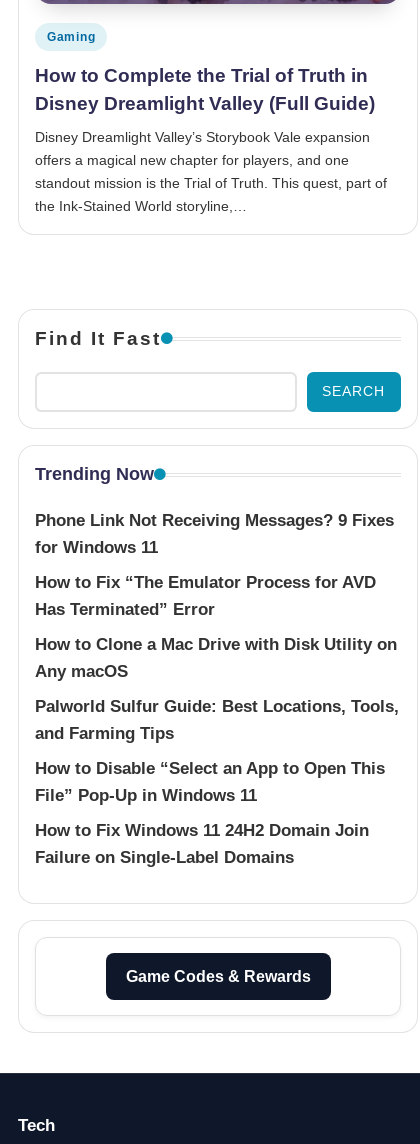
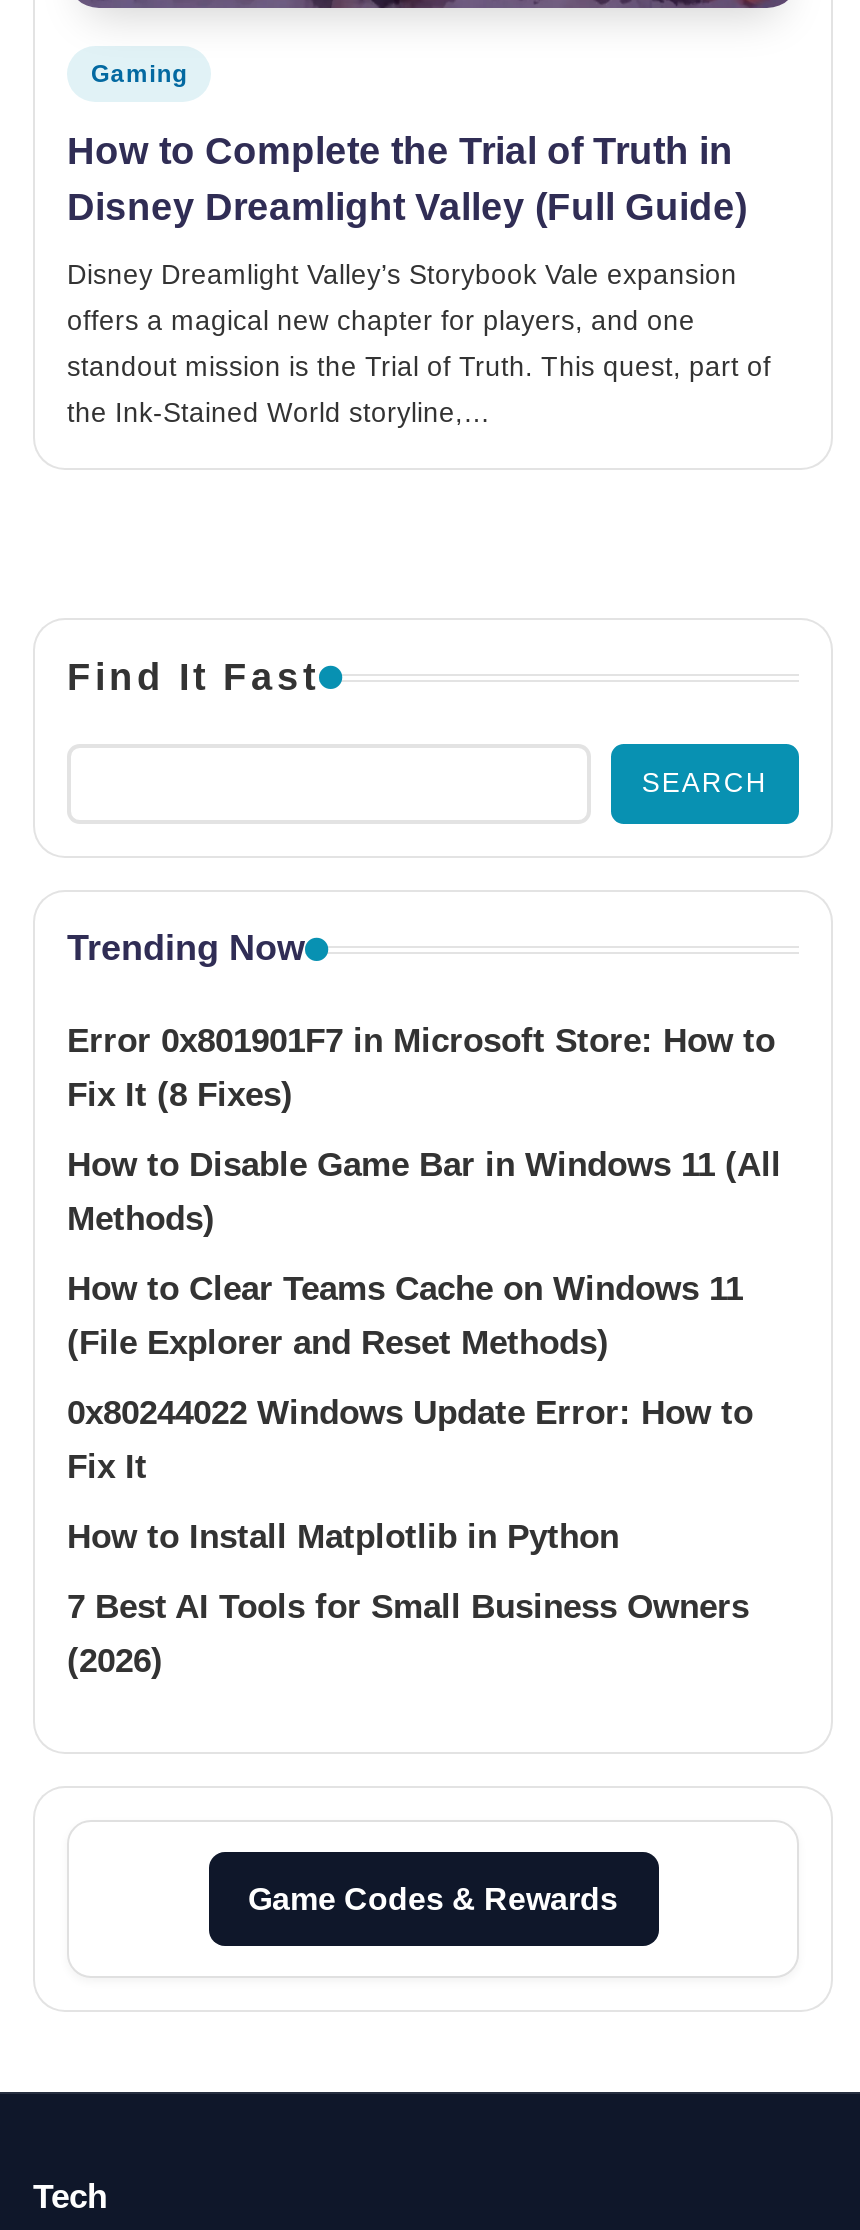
- Phone Link Not Receiving Messages? 9 Fixes
- for Windows 11
+ Error 0x801901F7 in Microsoft Store: How to
+ Fix It (8 Fixes)

- How to Fix “The Emulator Process for AVD
- Has Terminated” Error
+ How to Disable Game Bar in Windows 11 (All
+ Methods)

- How to Clone a Mac Drive with Disk Utility on
- Any macOS
+ How to Clear Teams Cache on Windows 11
+ (File Explorer and Reset Methods)

- Palworld Sulfur Guide: Best Locations, Tools,
- and Farming Tips
+ 0x80244022 Windows Update Error: How to
+ Fix It

- How to Disable “Select an App to Open This
- File” Pop-Up in Windows 11
+ How to Install Matplotlib in Python

- How to Fix Windows 11 24H2 Domain Join
- Failure on Single-Label Domains
+ 7 Best AI Tools for Small Business Owners
+ (2026)
